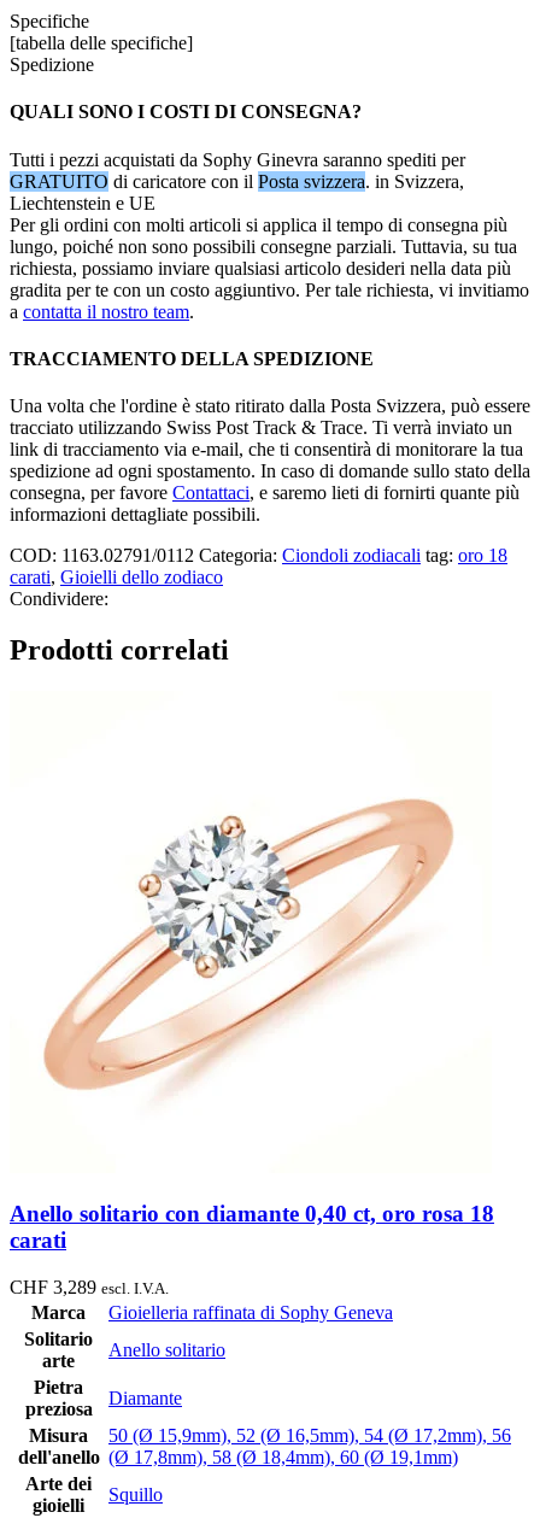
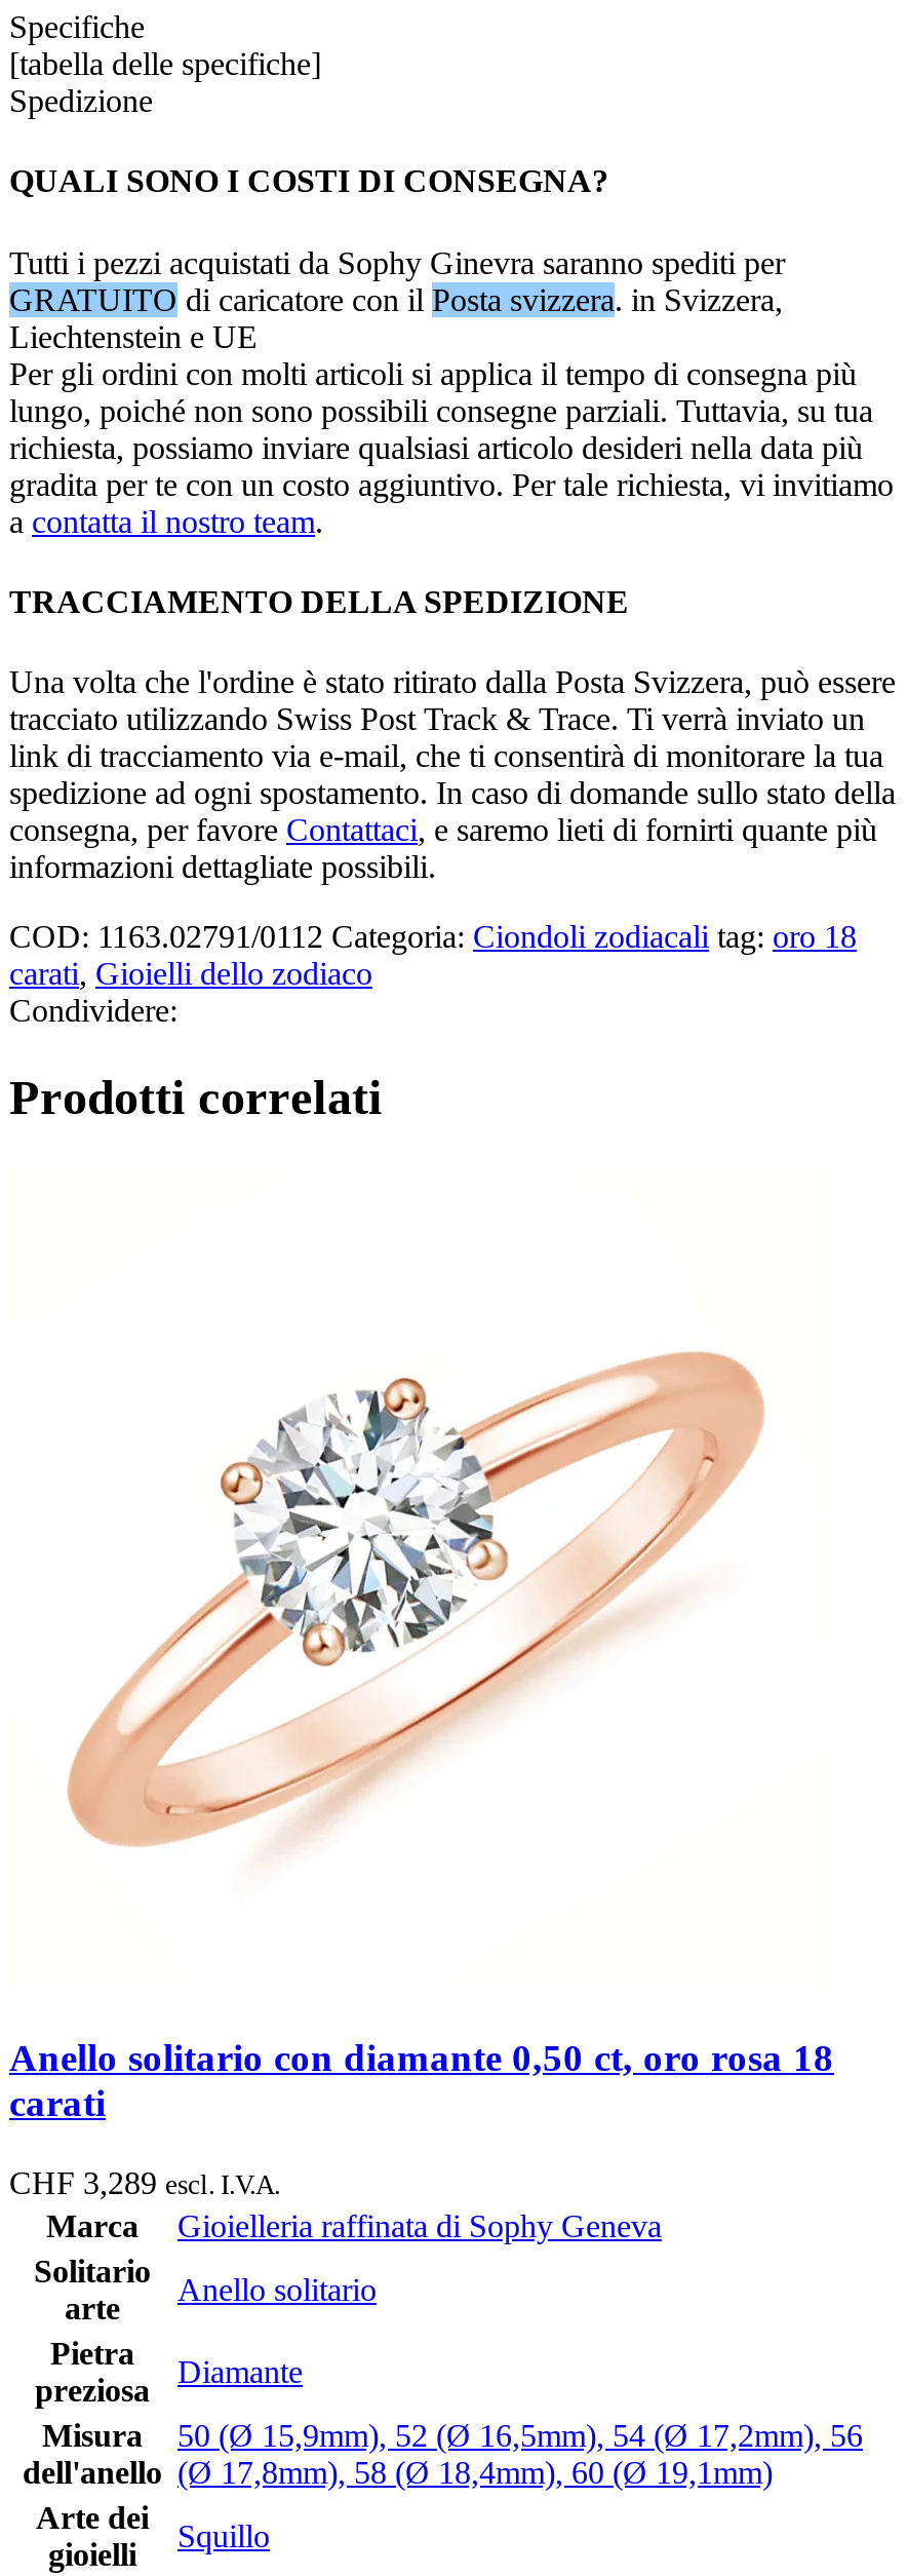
- [image]
+ [image]

- Anello solitario con diamante 0,40 ct, oro rosa 18
+ Anello solitario con diamante 0,50 ct, oro rosa 18
